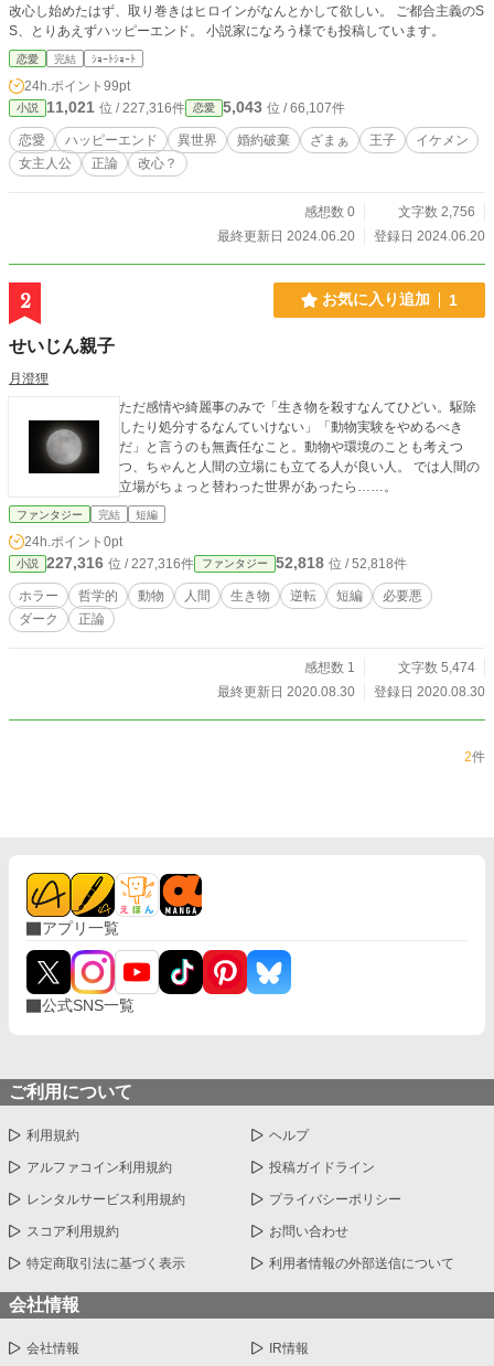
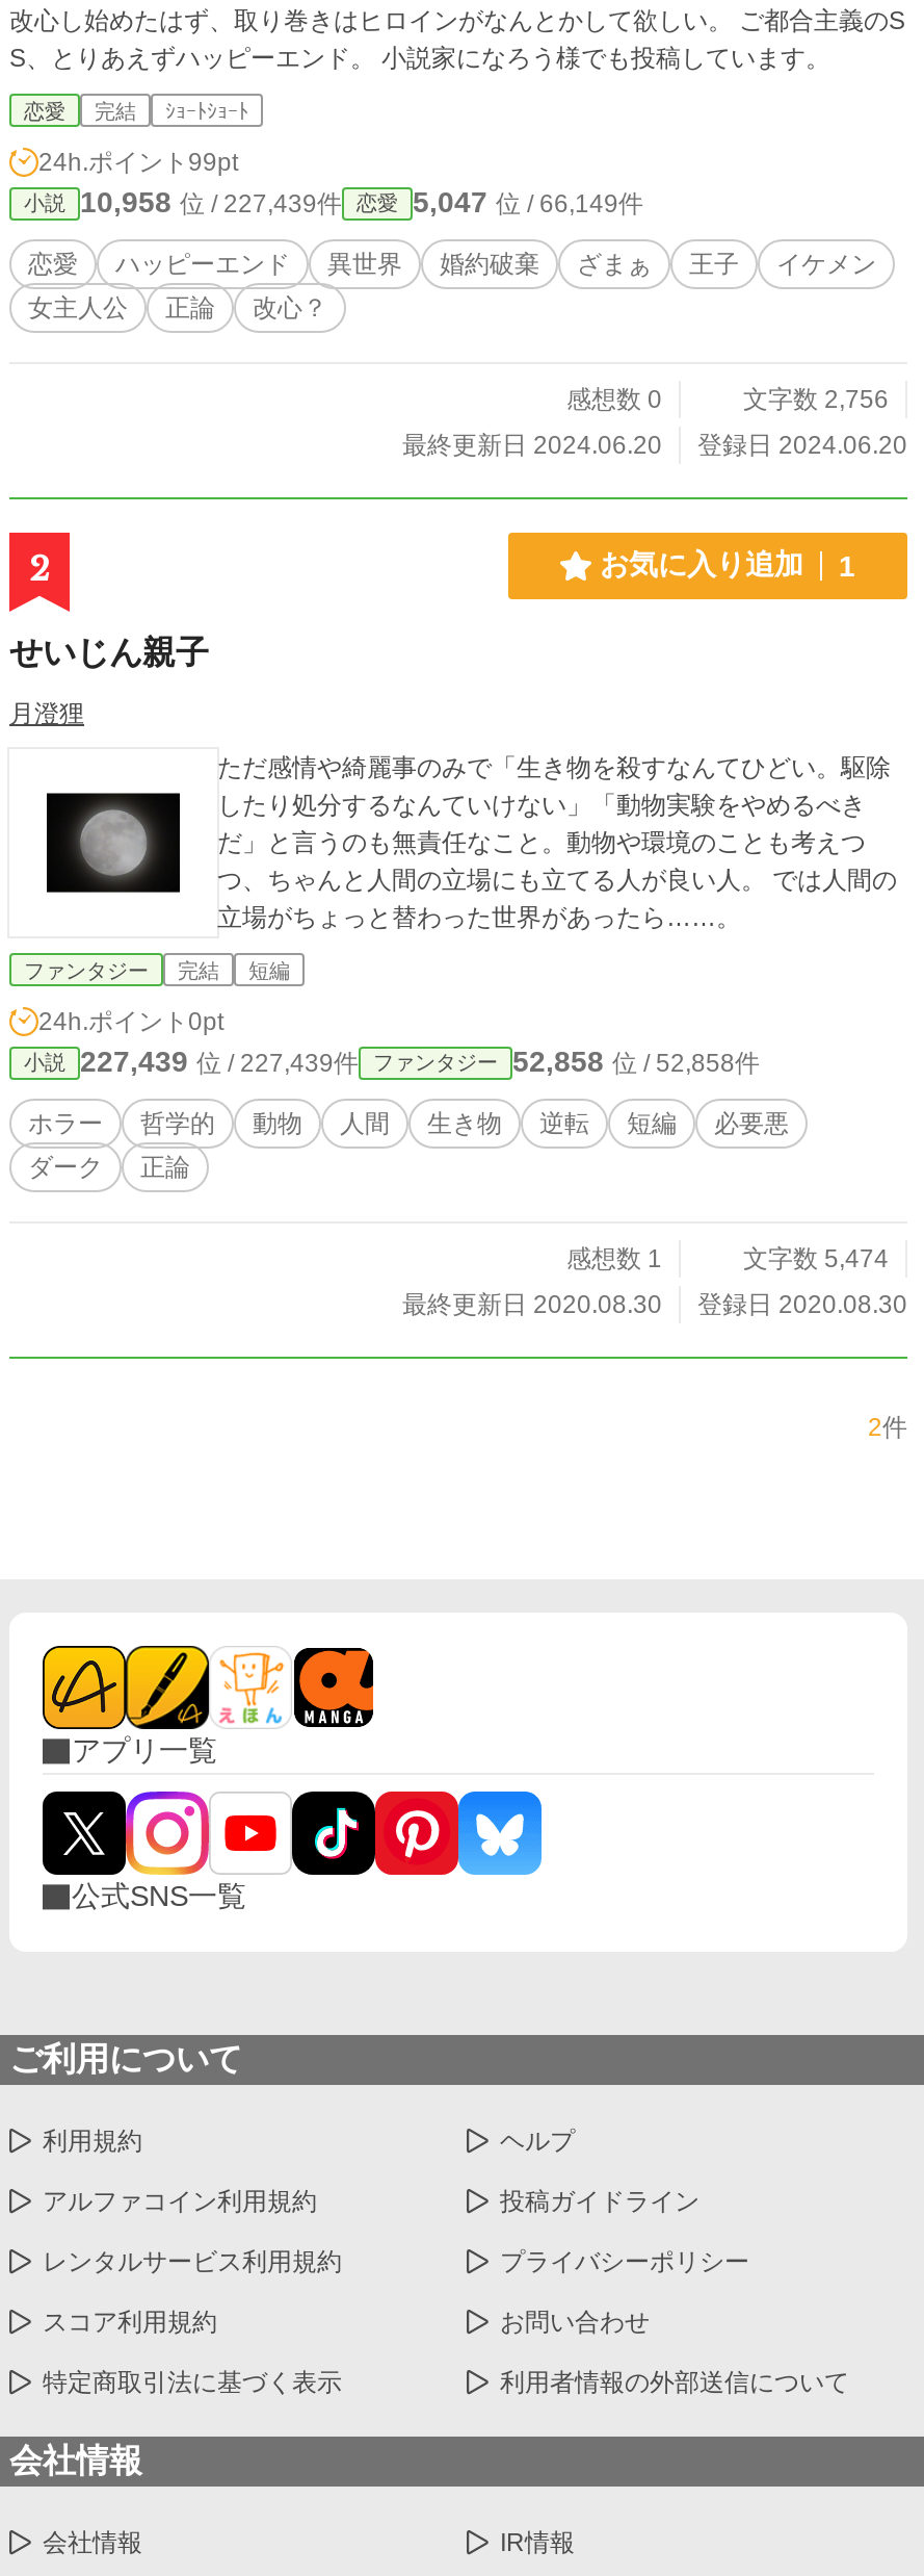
- 11,021位 / 227,316件
+ 10,958位 / 227,439件

- 5,043位 / 66,107件
+ 5,047位 / 66,149件

- 227,316位 / 227,316件
+ 227,439位 / 227,439件

- 52,818位 / 52,818件
+ 52,858位 / 52,858件
